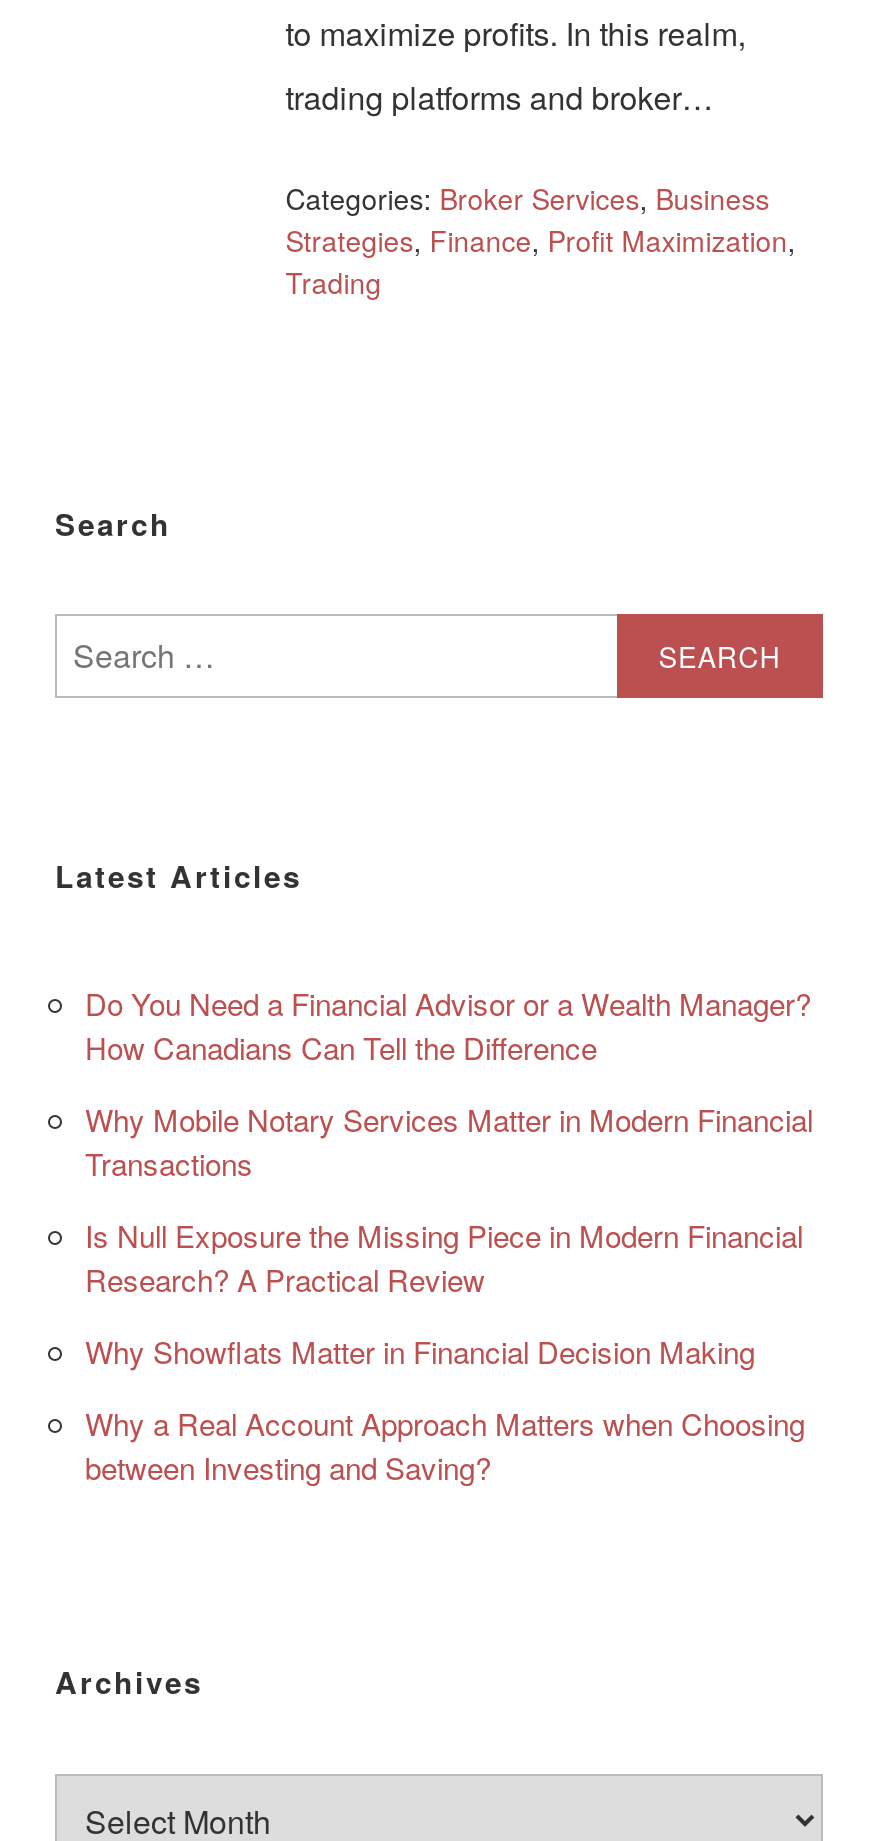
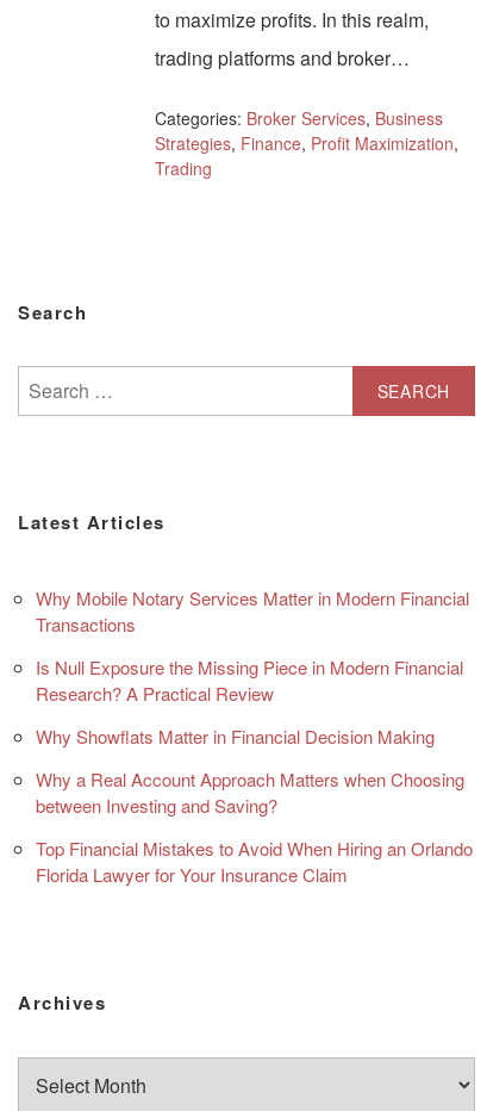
- Do You Need a Financial Advisor or a Wealth Manager?
- How Canadians Can Tell the Difference

moved up: Why Mobile Notary Services Matter in Modern Financial | Transactions | Is Null Exposure the Missing Piece in Modern Financial | Research? A Practical Review | Why Showflats Matter in Financial Decision Making | Why a Real Account Approach Matters when Choosing | between Investing and Saving?

+ Top Financial Mistakes to Avoid When Hiring an Orlando
+ Florida Lawyer for Your Insurance Claim
